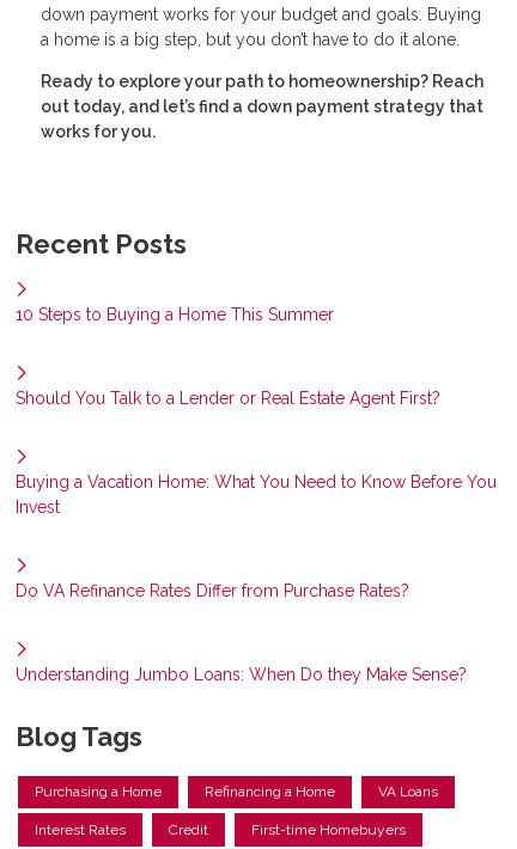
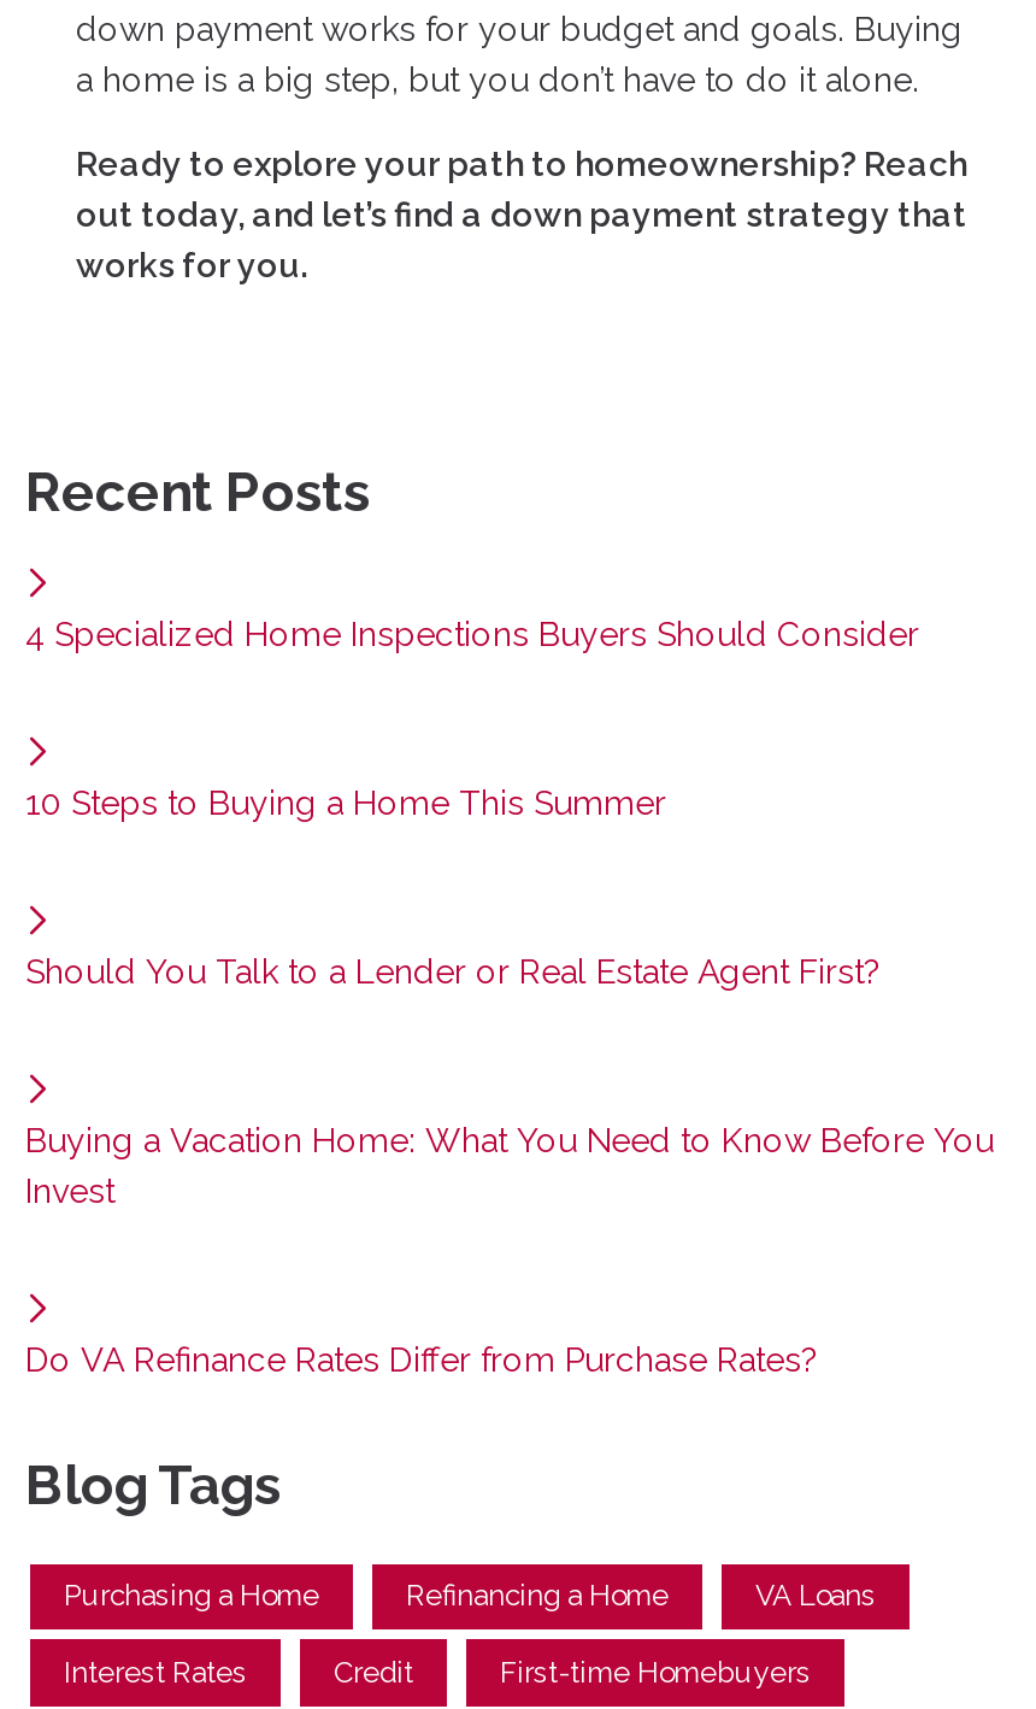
+ 4 Specialized Home Inspections Buyers Should Consider

moved down: 10 Steps to Buying a Home This Summer | Should You Talk to a Lender or Real Estate Agent First? | Buying a Vacation Home: What You Need to Know Before You | Invest | Do VA Refinance Rates Differ from Purchase Rates?

- Understanding Jumbo Loans: When Do they Make Sense?
